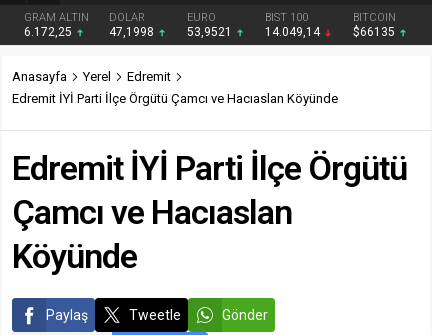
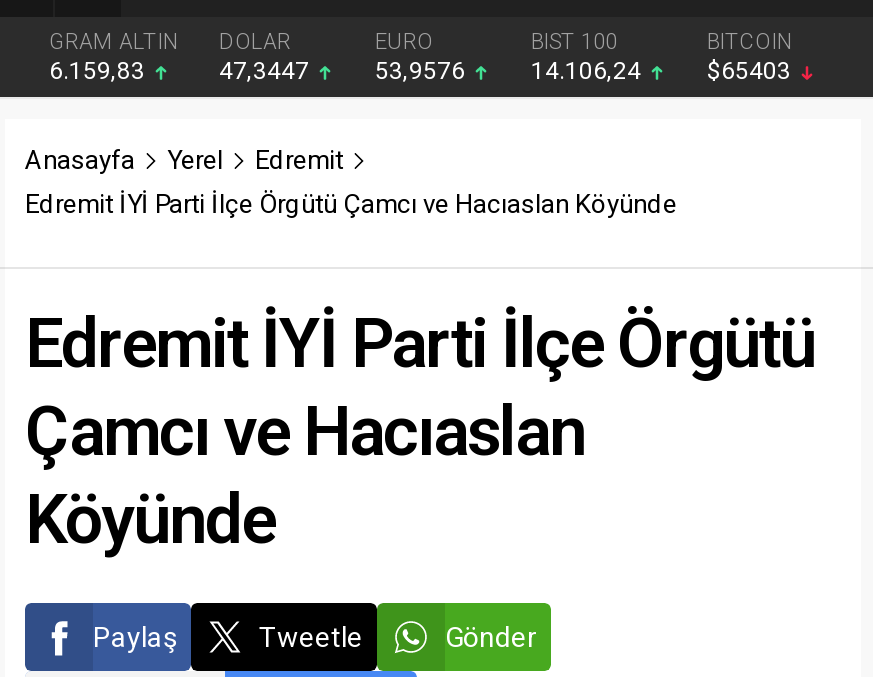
- 6.172,25
+ 6.159,83

- 47,1998
+ 47,3447

- 53,9521
+ 53,9576

- 14.049,14
+ 14.106,24

- $66135
+ $65403
